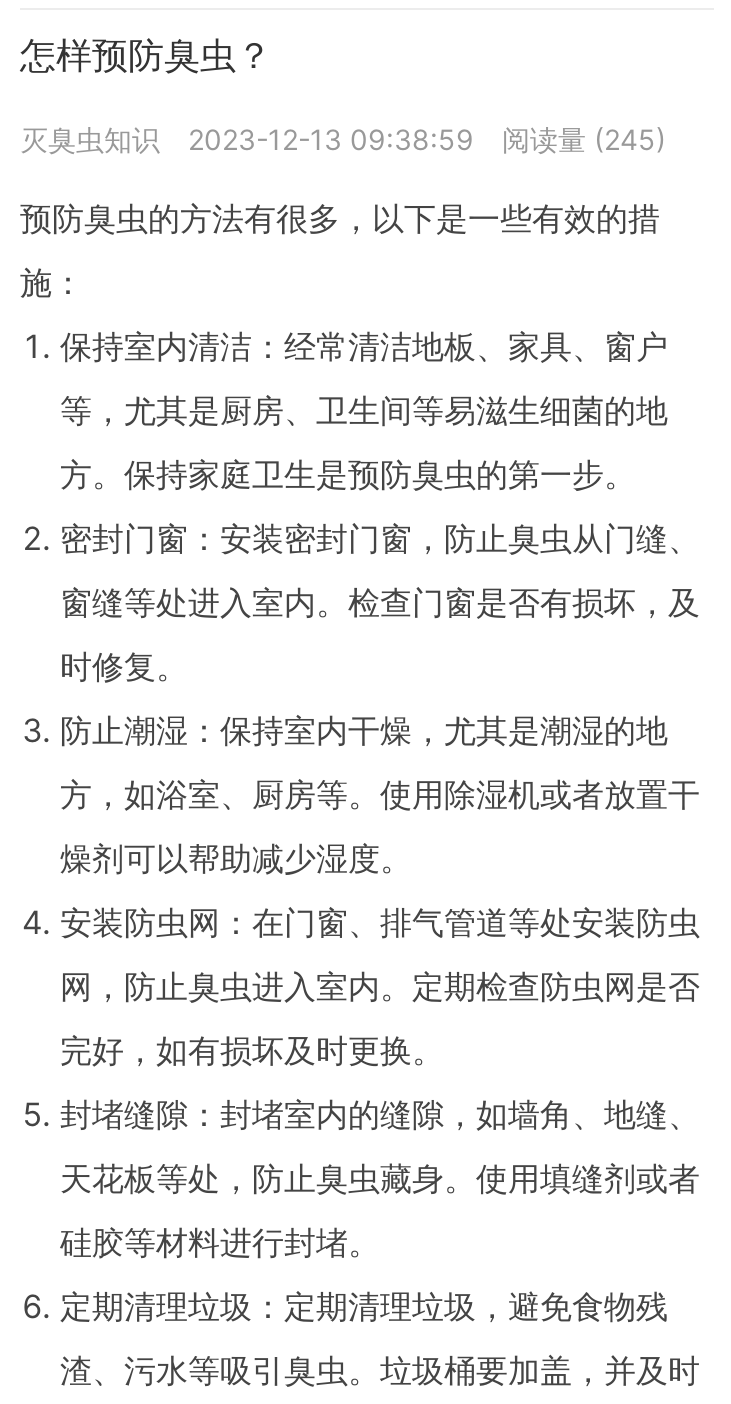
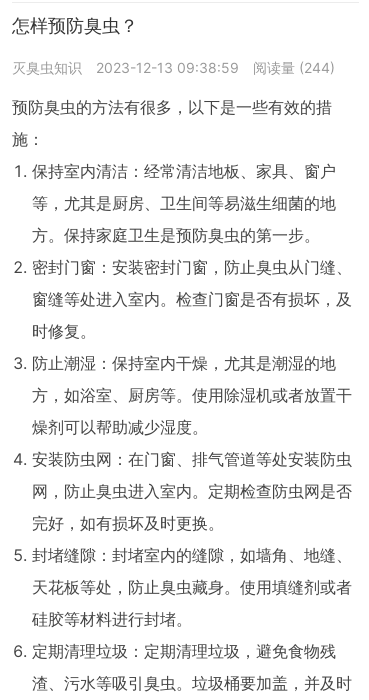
- 灭臭虫知识 2023-12-13 09:38:59 阅读量 (245)
+ 灭臭虫知识 2023-12-13 09:38:59 阅读量 (244)
